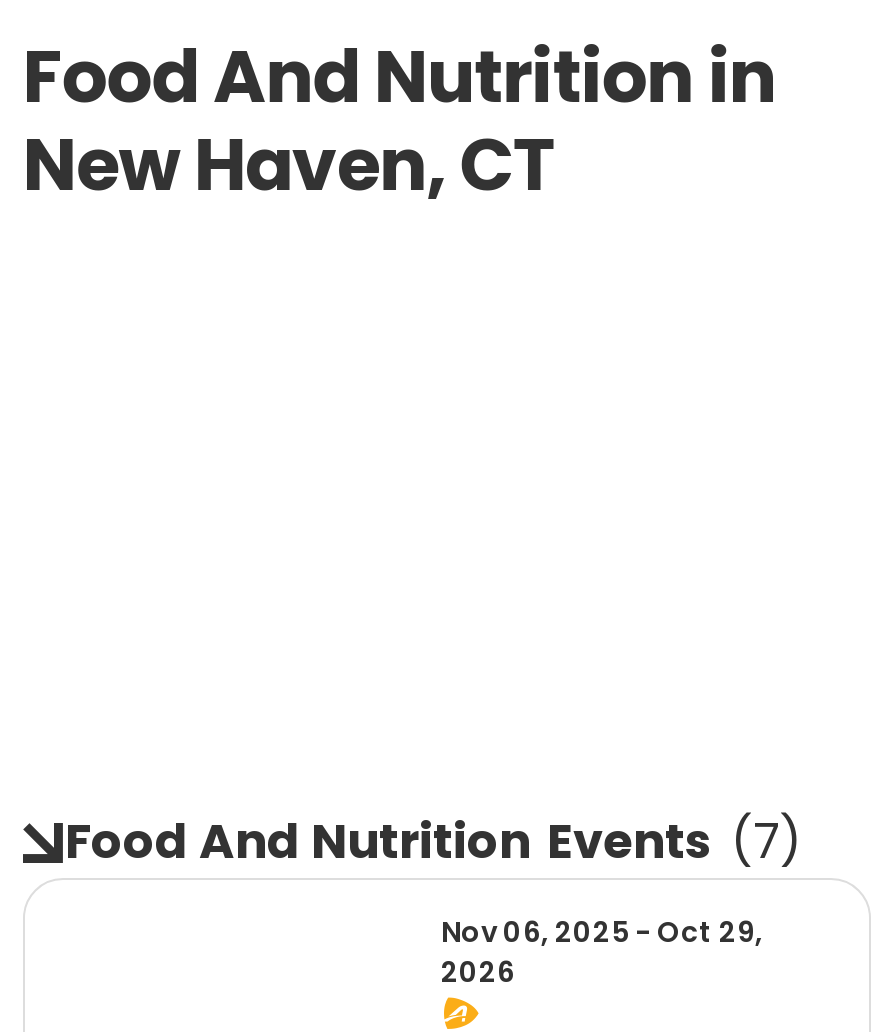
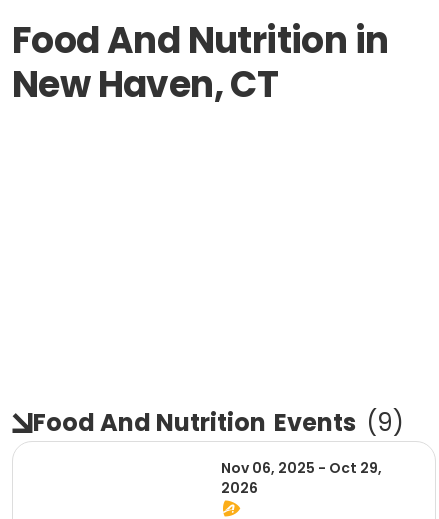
- Food And Nutrition Events (7)
+ Food And Nutrition Events (9)
